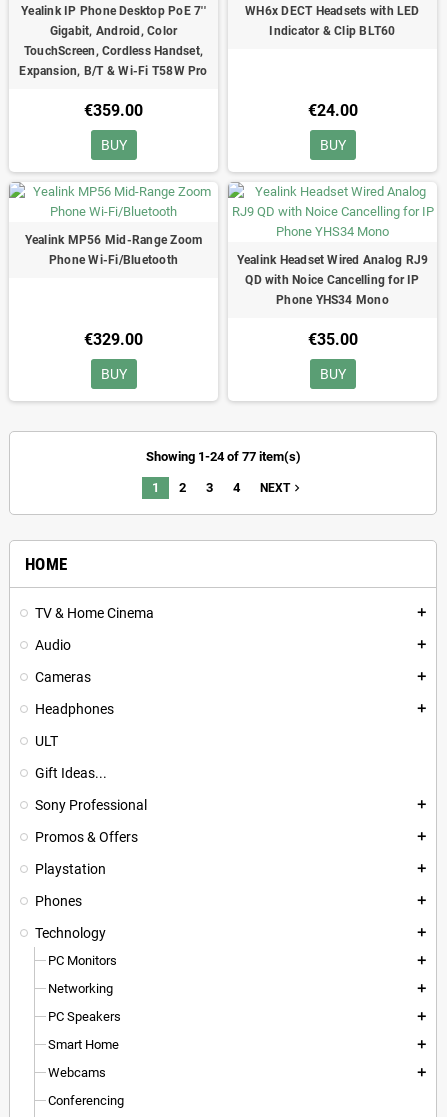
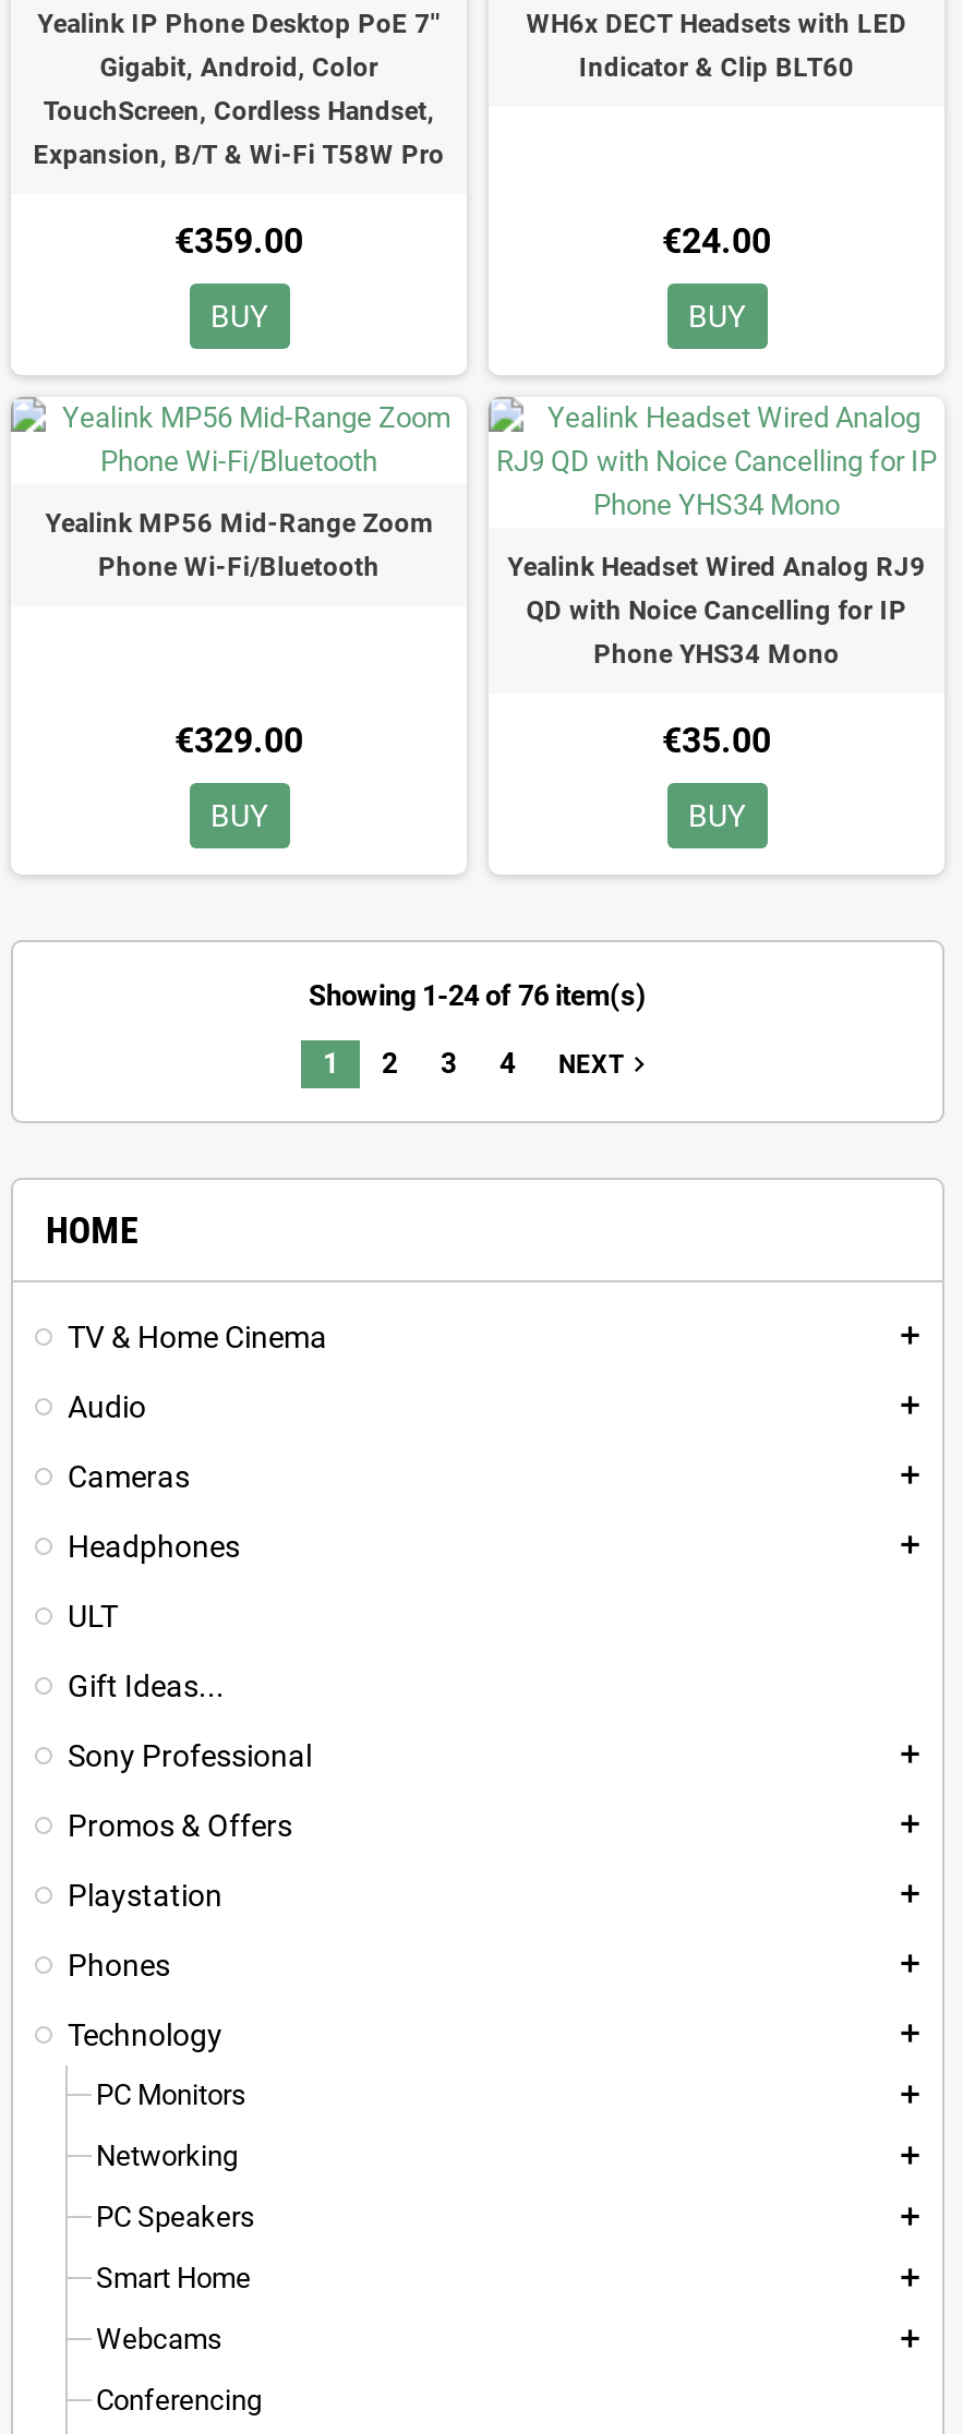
- Showing 1-24 of 77 item(s)
+ Showing 1-24 of 76 item(s)
